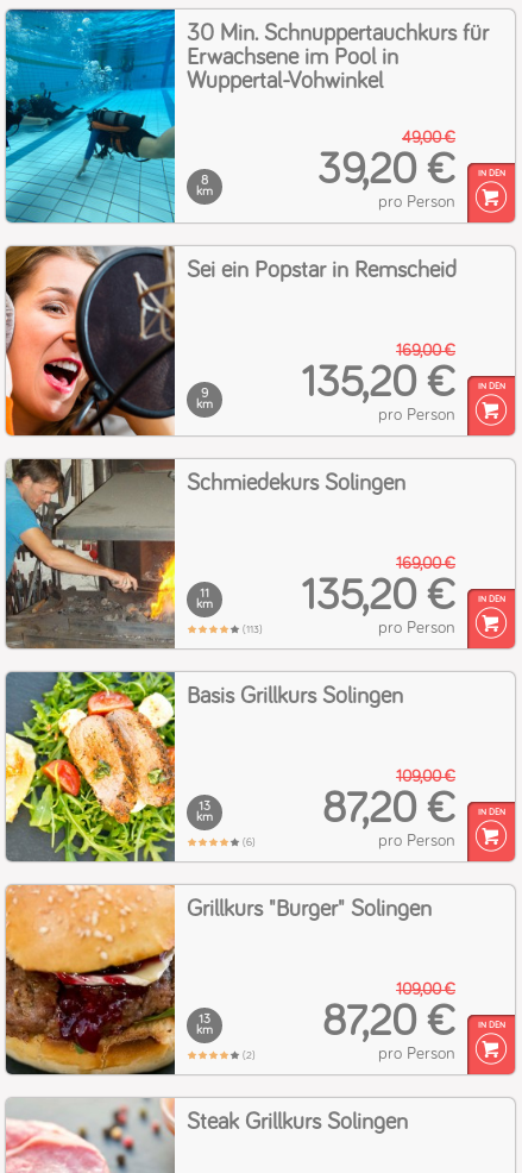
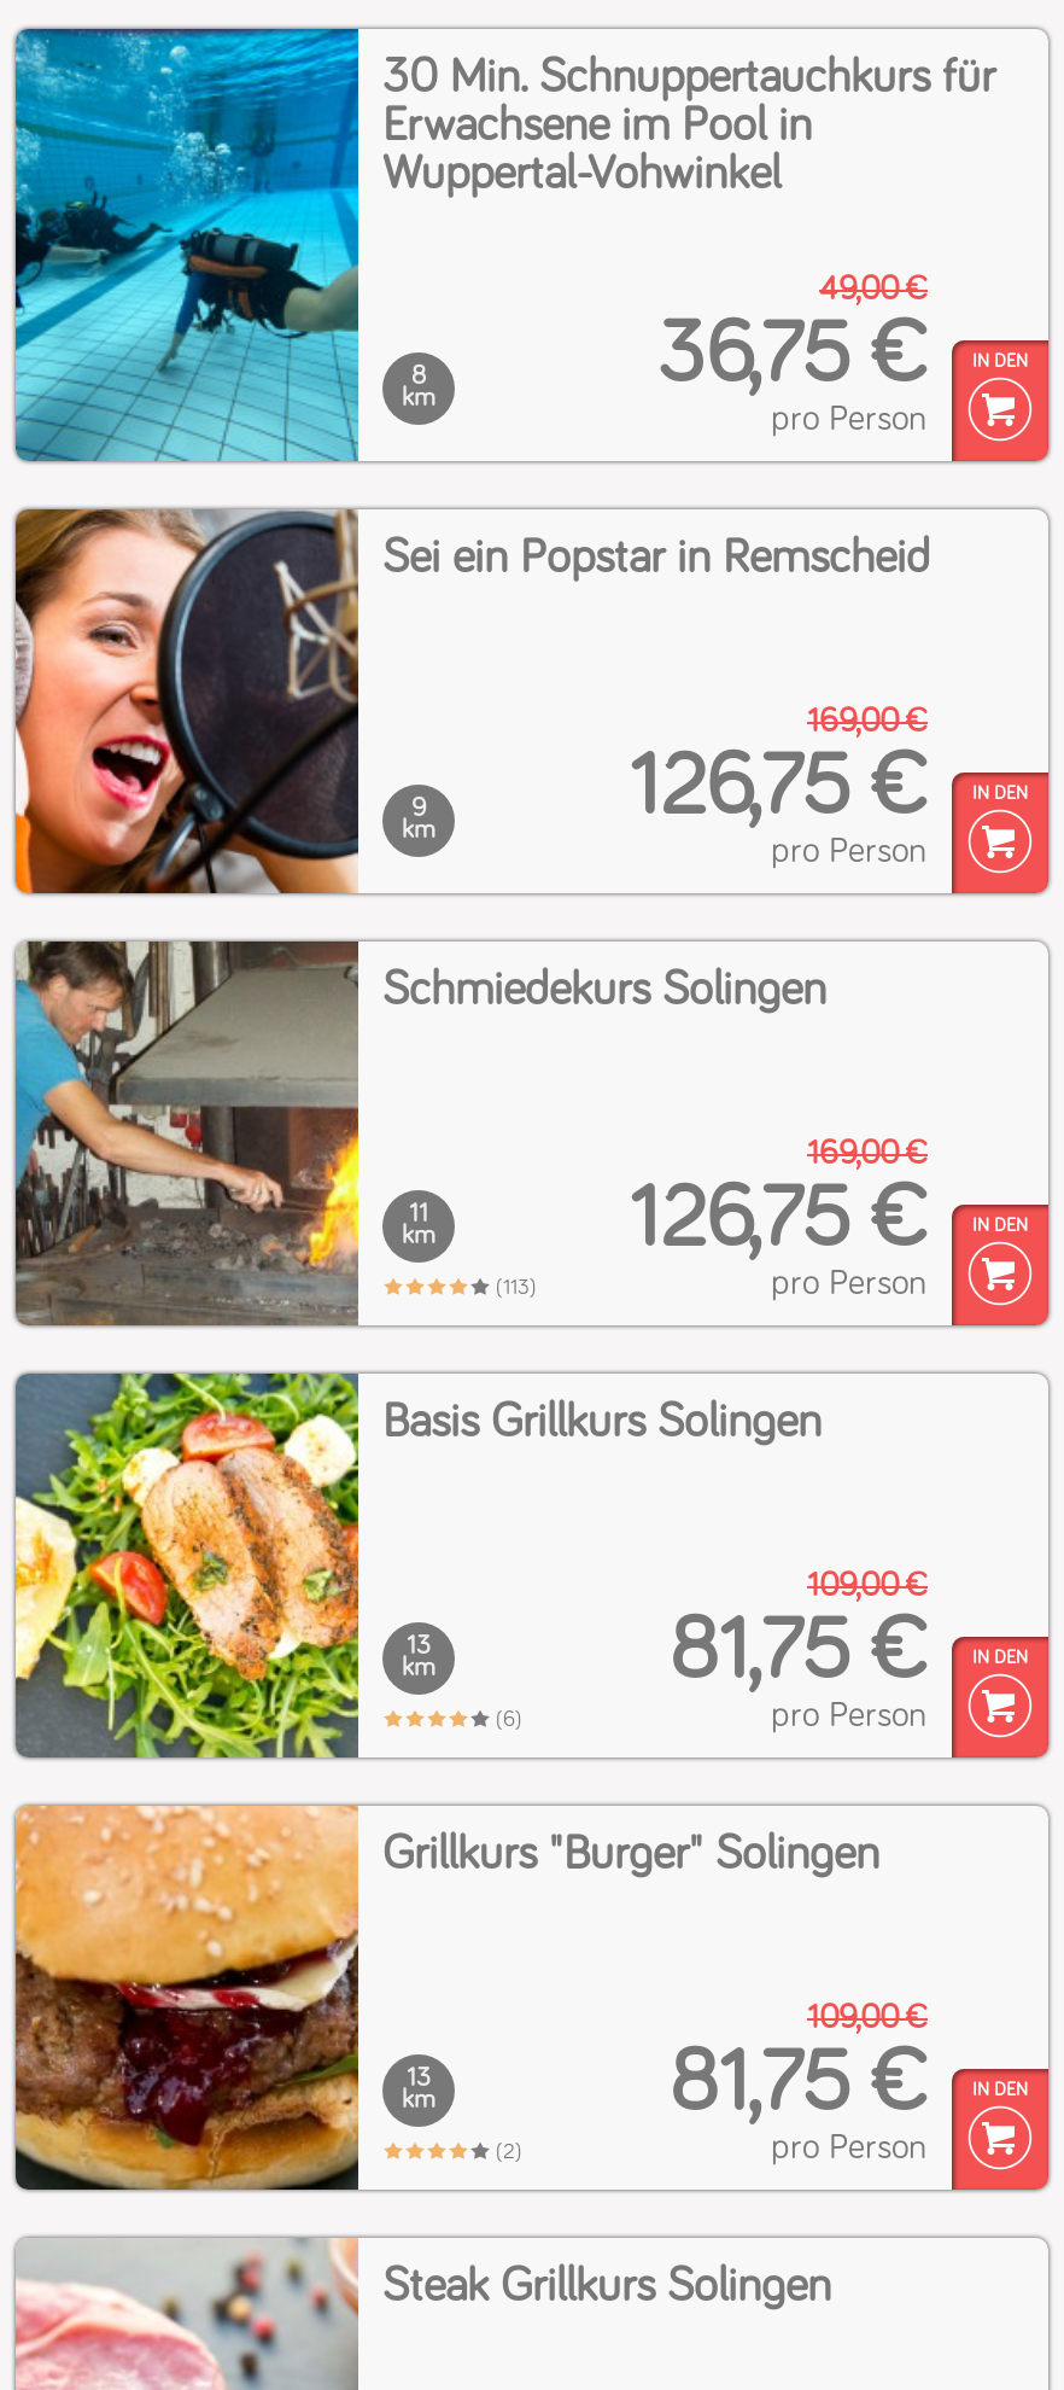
- 39,20 €
+ 36,75 €

- 135,20 €
+ 126,75 €

- 135,20 €
+ 126,75 €

- 87,20 €
+ 81,75 €

- 87,20 €
+ 81,75 €
